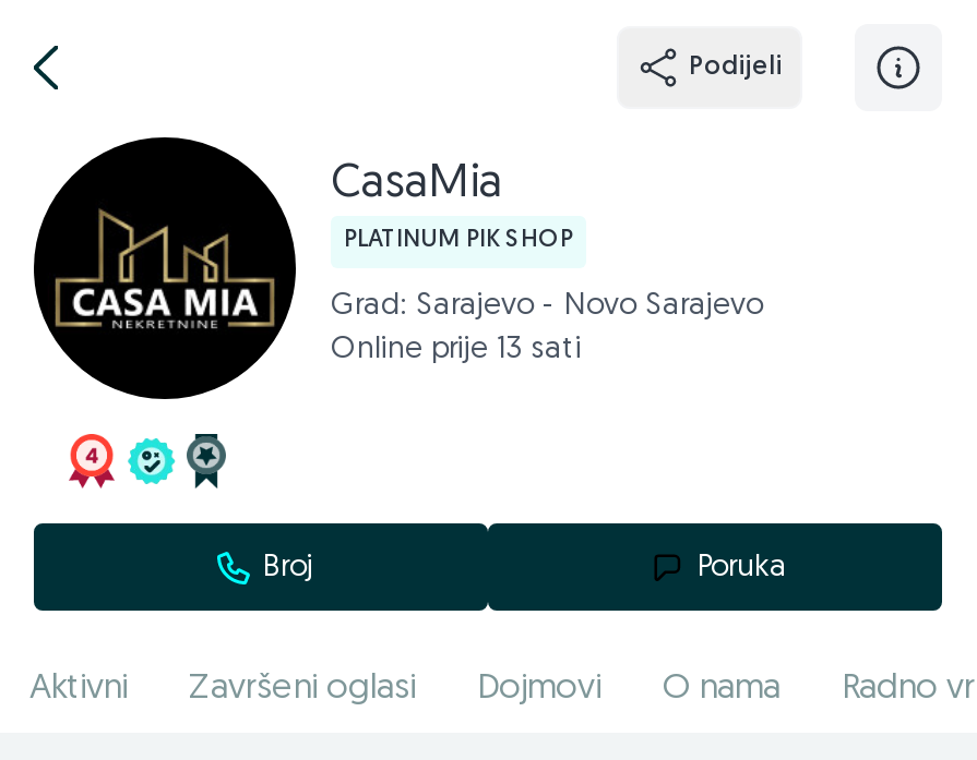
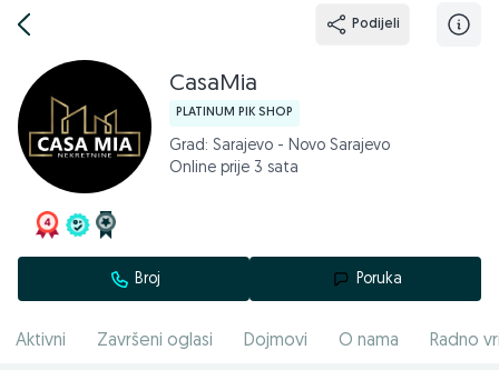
- Online prije 13 sati
+ Online prije 3 sata
